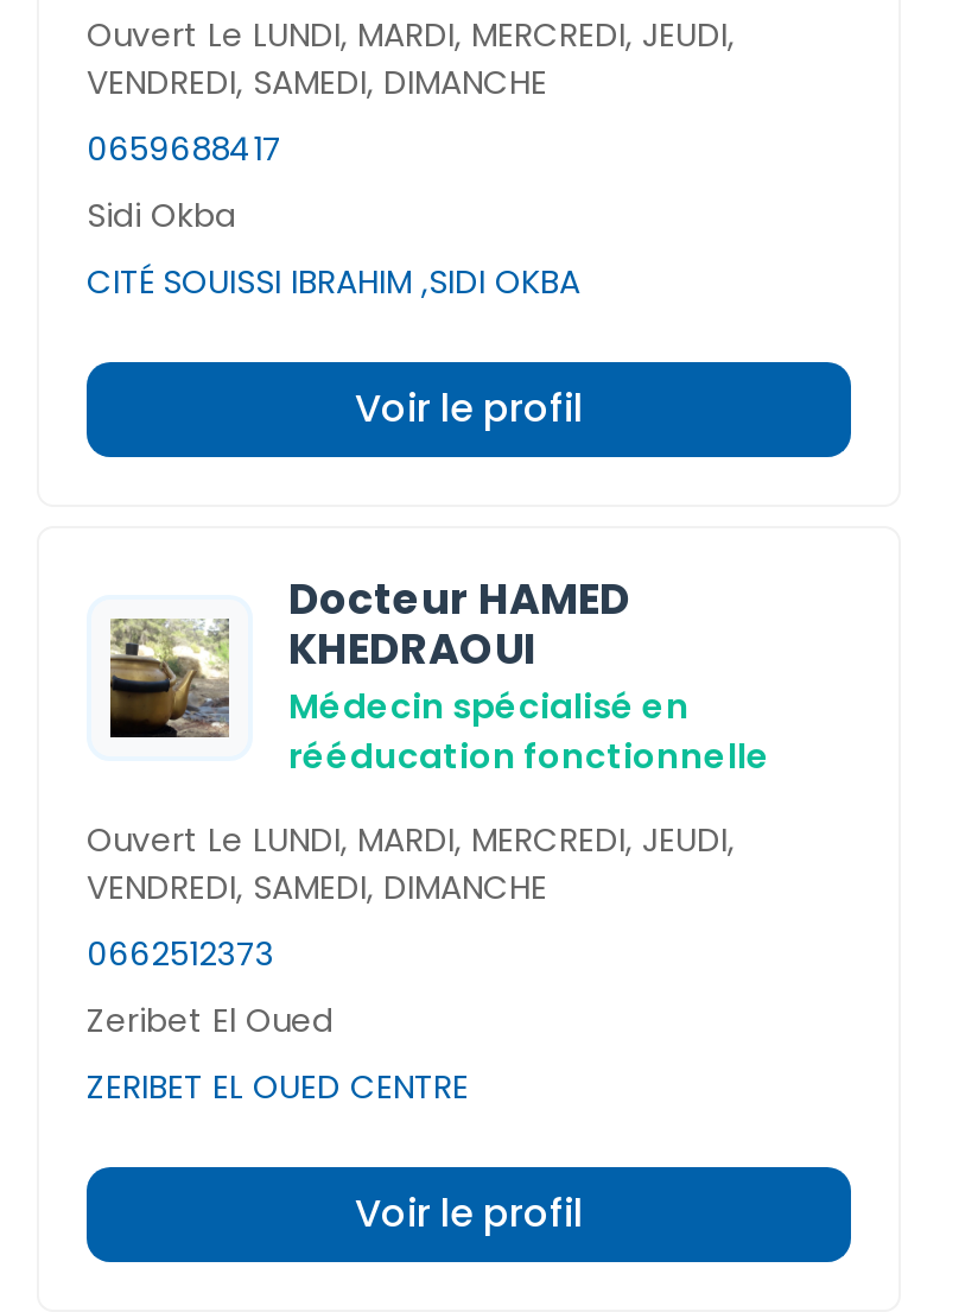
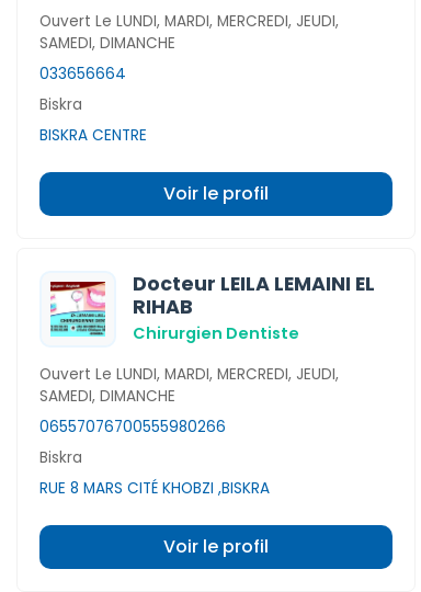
- VENDREDI, SAMEDI, DIMANCHE
+ SAMEDI, DIMANCHE

- 0659688417
+ 033656664

- Sidi Okba
+ Biskra

- CITÉ SOUISSI IBRAHIM ,SIDI OKBA
+ BISKRA CENTRE

- [image]
- Docteur HAMED
- KHEDRAOUI
- Médecin spécialisé en
- rééducation fonctionnelle
+ [image]
+ Docteur LEILA LEMAINI EL
+ RIHAB
+ Chirurgien Dentiste

- VENDREDI, SAMEDI, DIMANCHE
+ SAMEDI, DIMANCHE

- 0662512373
+ 06557076700555980266

- Zeribet El Oued
+ Biskra

- ZERIBET EL OUED CENTRE
+ RUE 8 MARS CITÉ KHOBZI ,BISKRA
